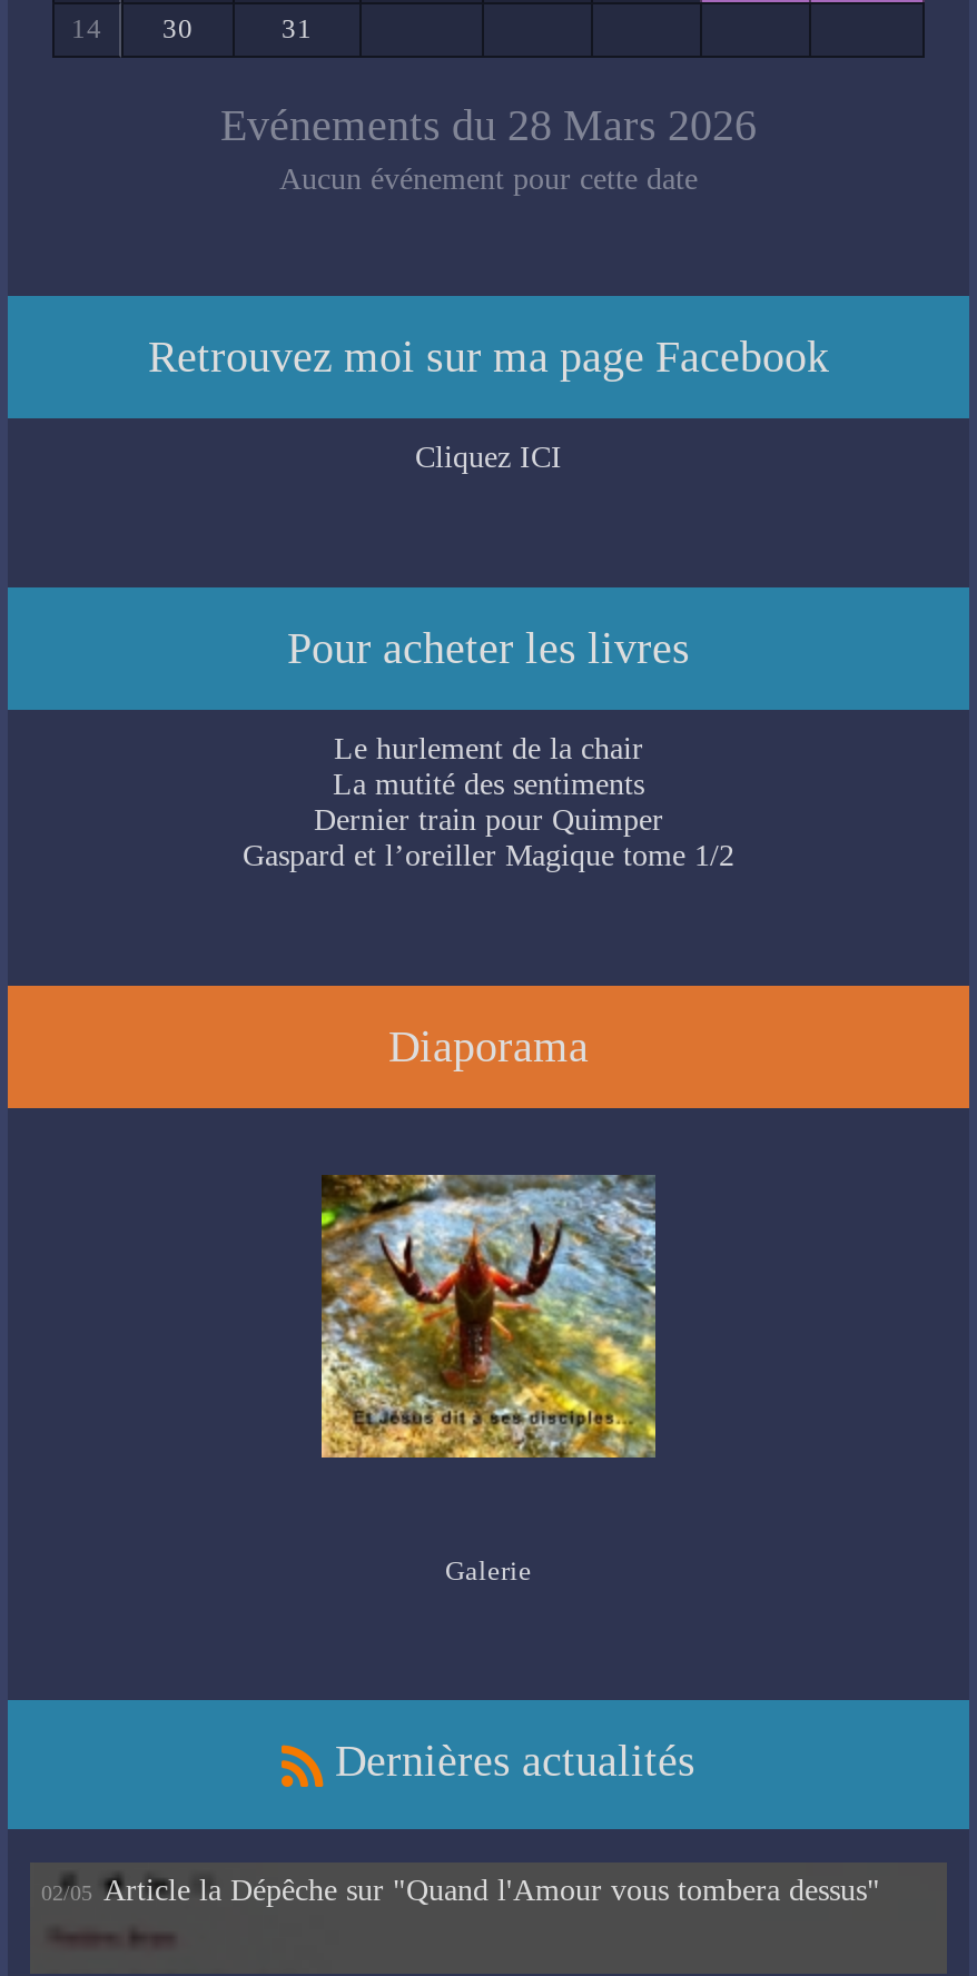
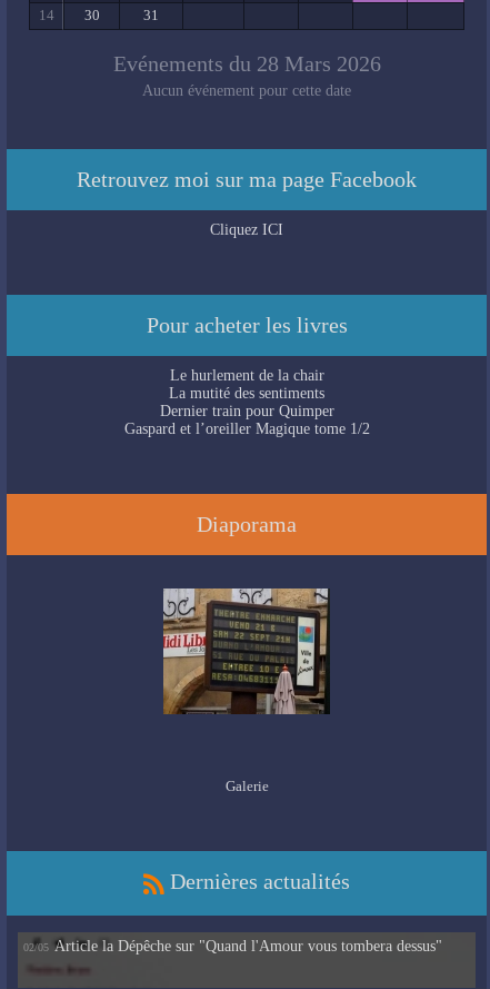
- [image]
+ [image]
